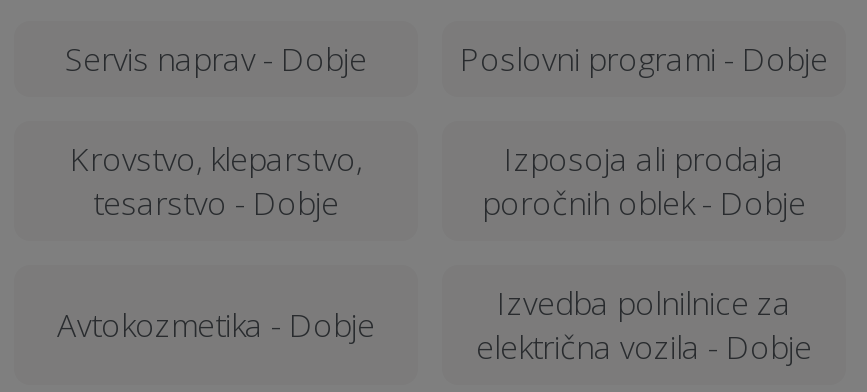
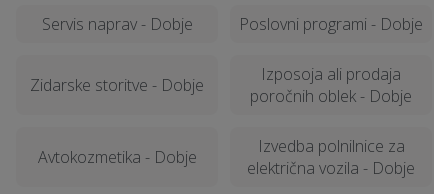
- Krovstvo, kleparstvo,
- tesarstvo - Dobje
+ Zidarske storitve - Dobje
